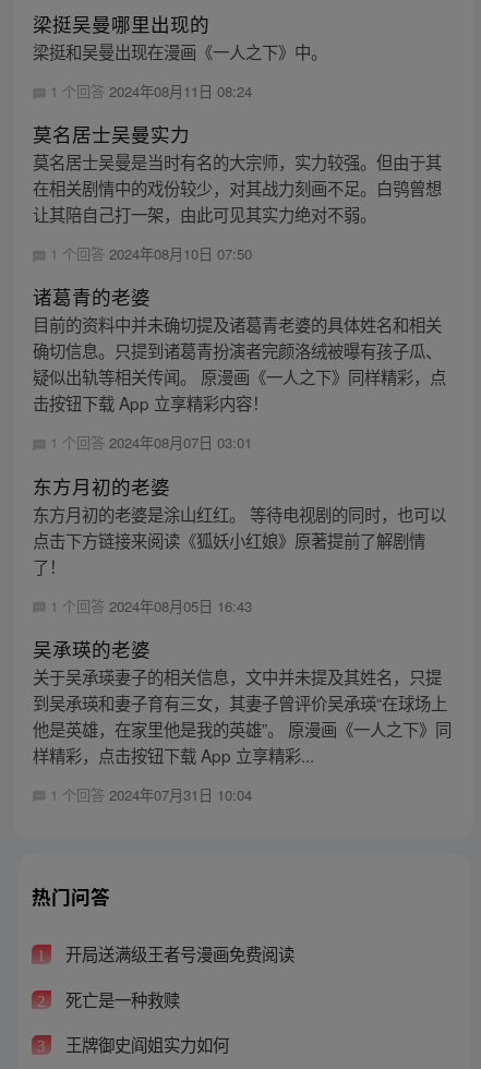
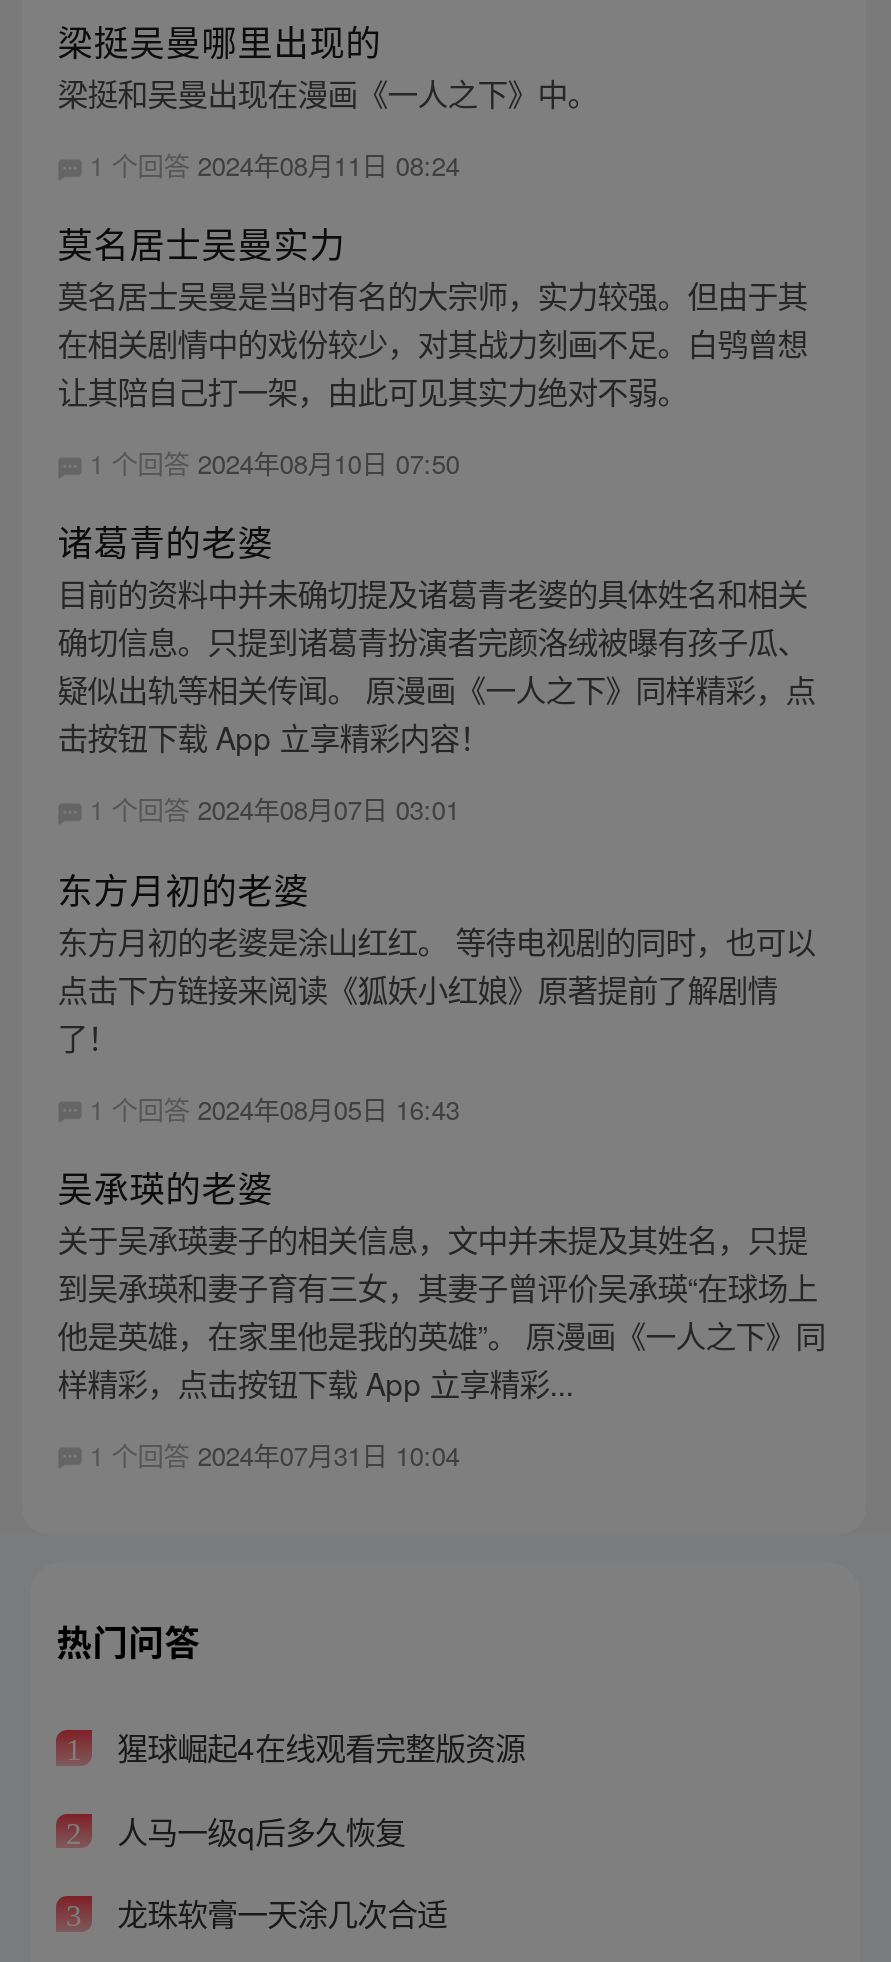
- 开局送满级王者号漫画免费阅读
+ 猩球崛起4在线观看完整版资源

- 死亡是一种救赎
+ 人马一级q后多久恢复

- 王牌御史阎姐实力如何
+ 龙珠软膏一天涂几次合适
